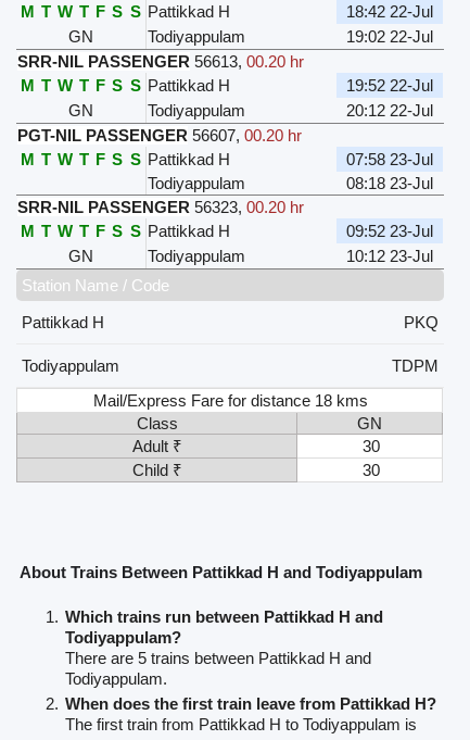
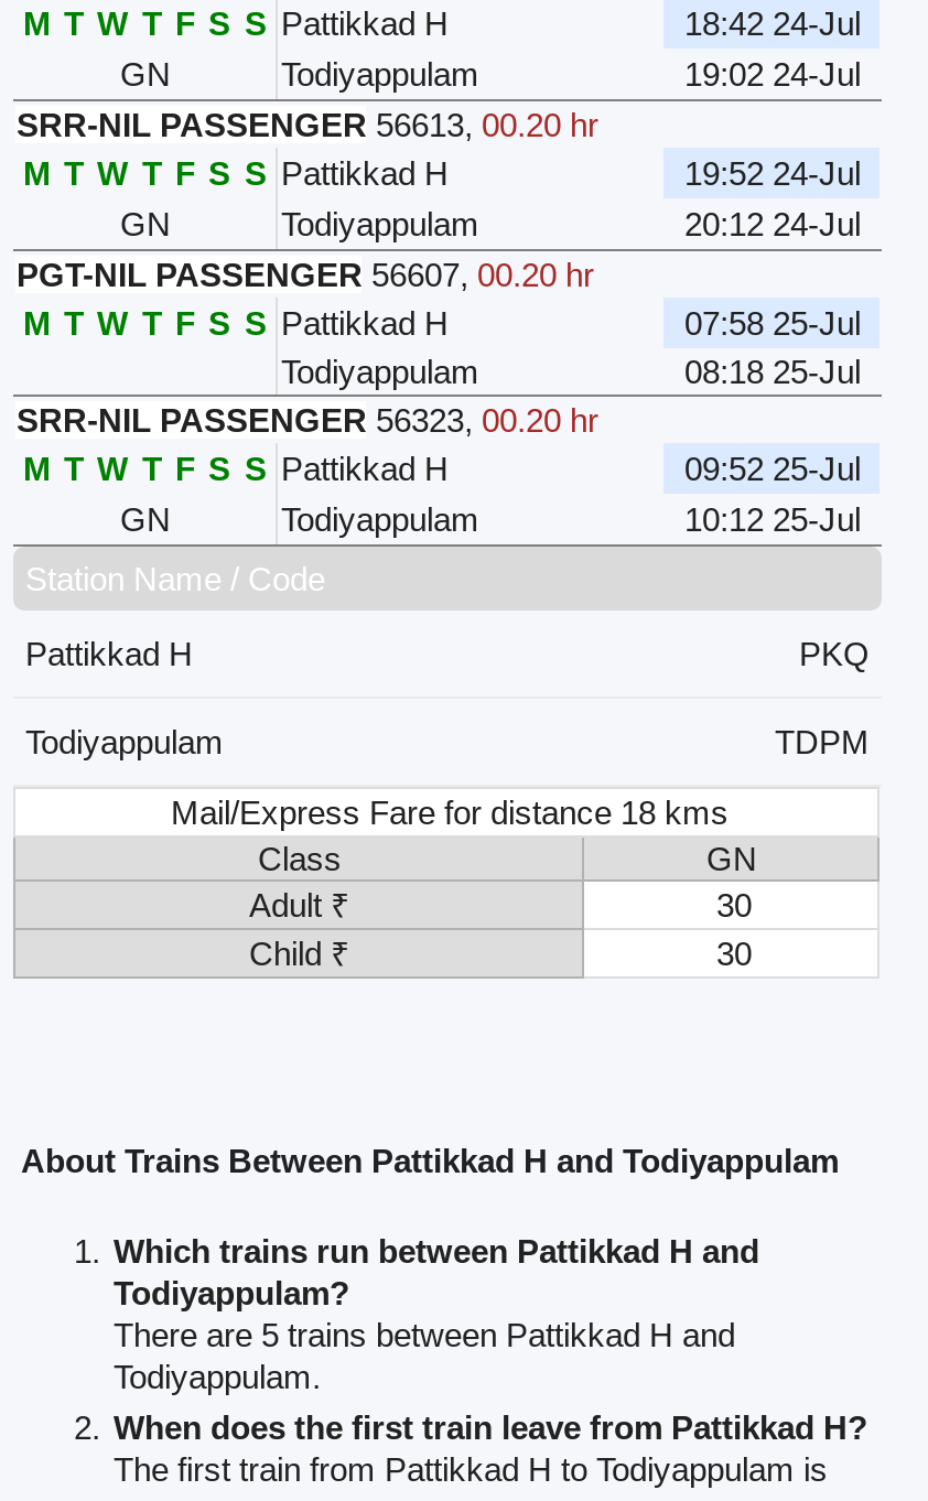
- 18:42 22-Jul
+ 18:42 24-Jul

- 19:02 22-Jul
+ 19:02 24-Jul

- 19:52 22-Jul
+ 19:52 24-Jul

- 20:12 22-Jul
+ 20:12 24-Jul

- 07:58 23-Jul
+ 07:58 25-Jul

- 08:18 23-Jul
+ 08:18 25-Jul

- 09:52 23-Jul
+ 09:52 25-Jul

- 10:12 23-Jul
+ 10:12 25-Jul
